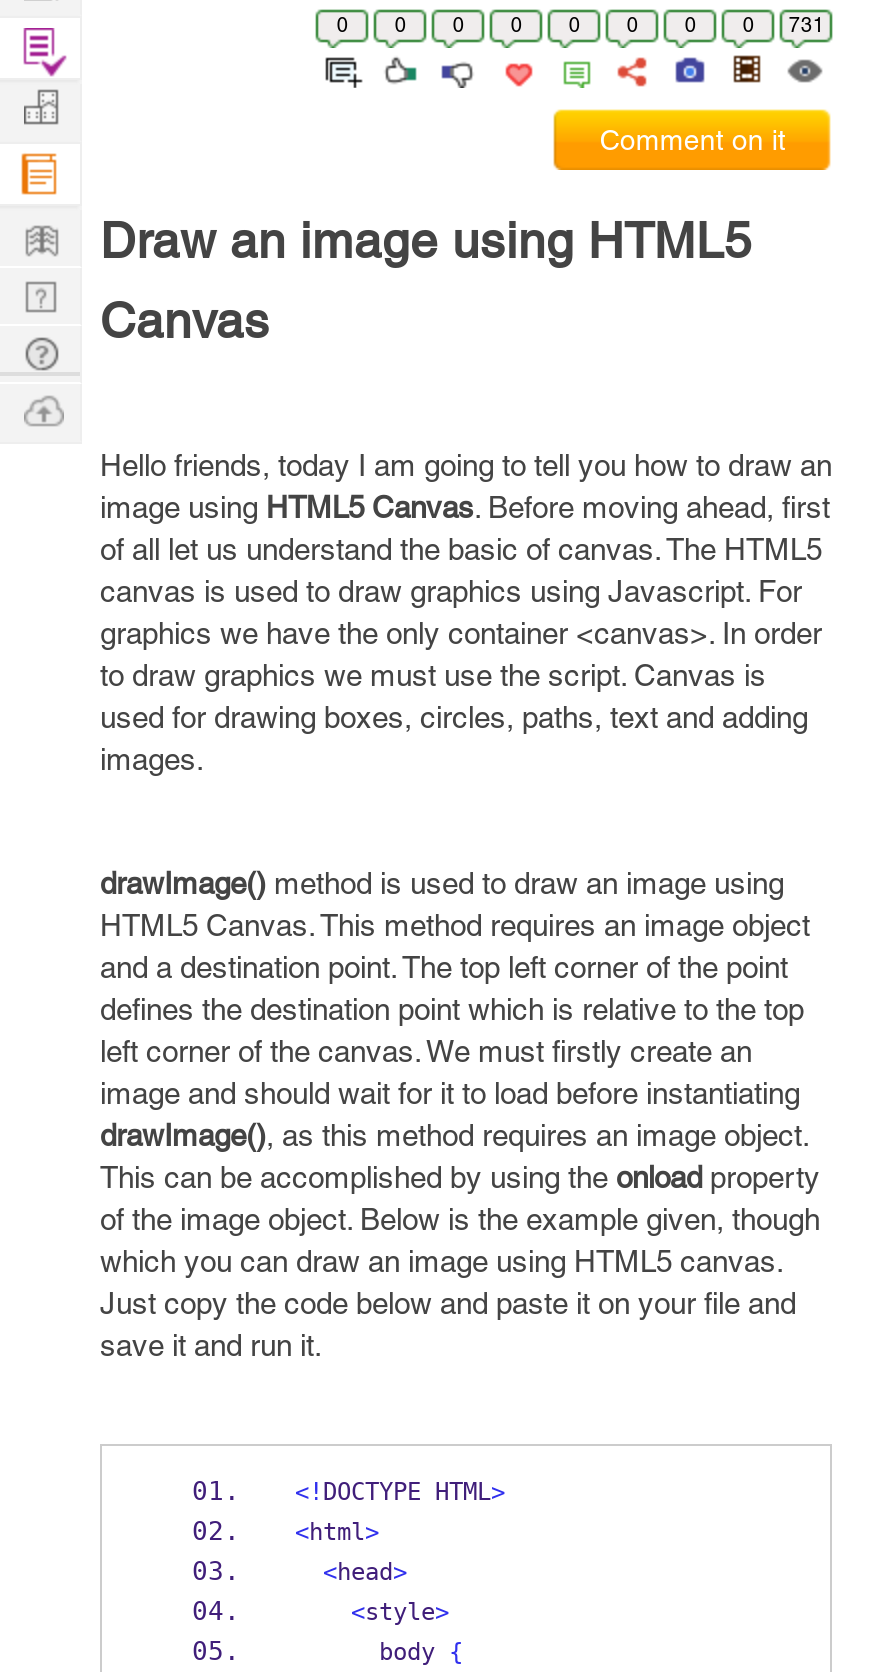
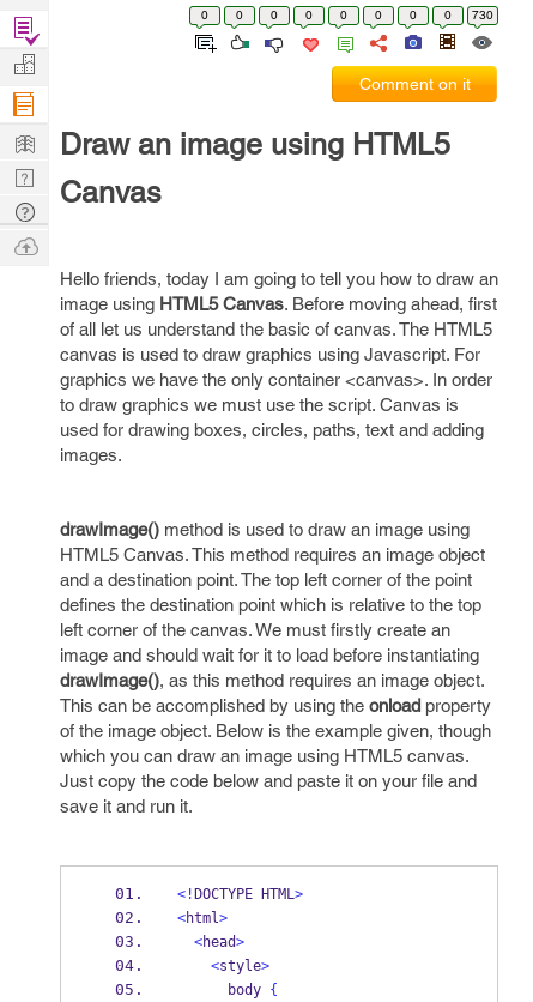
- 0 0 0 0 0 0 0 0 731
+ 0 0 0 0 0 0 0 0 730
